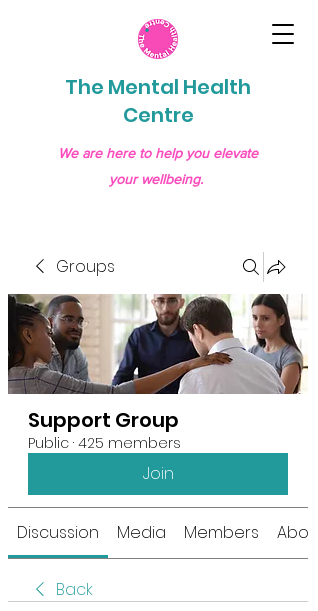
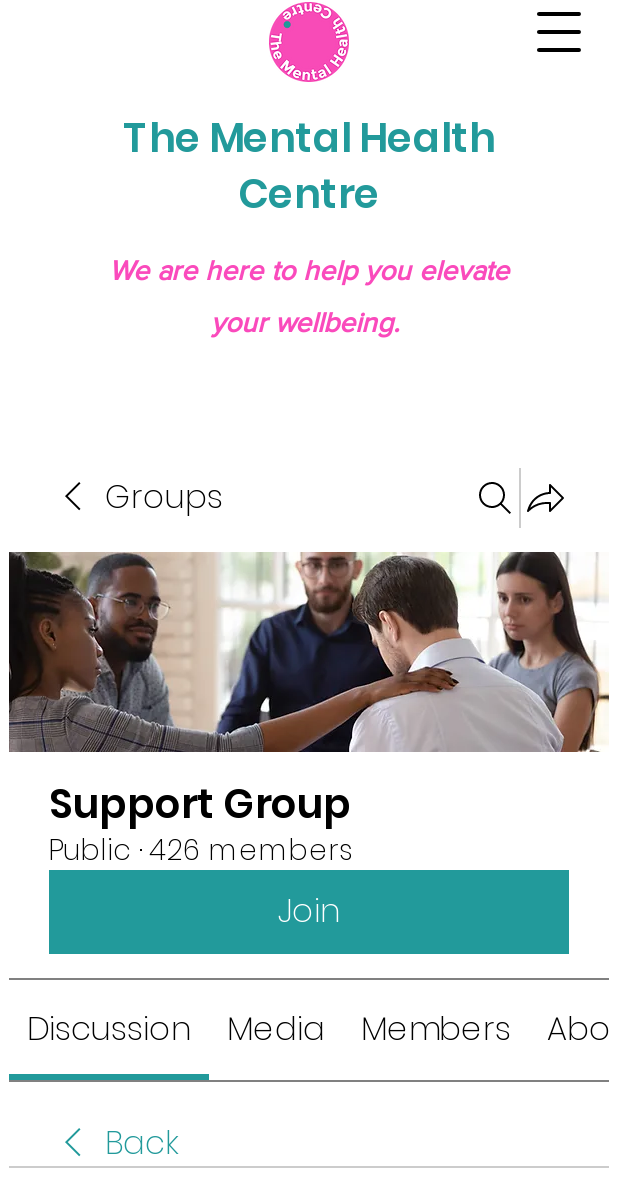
- Public 425 members
+ Public 426 members
